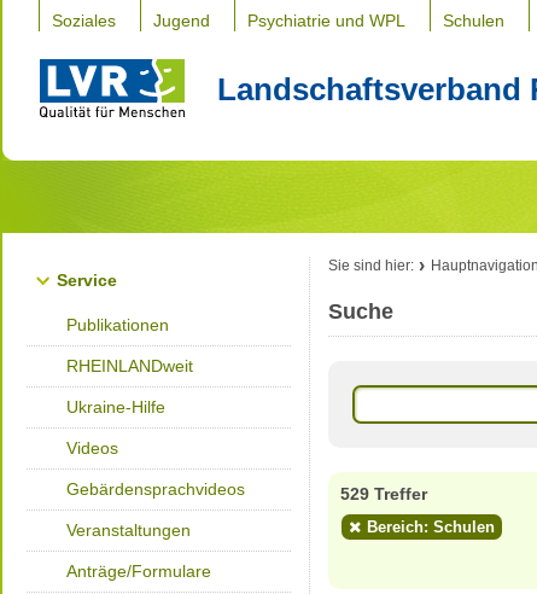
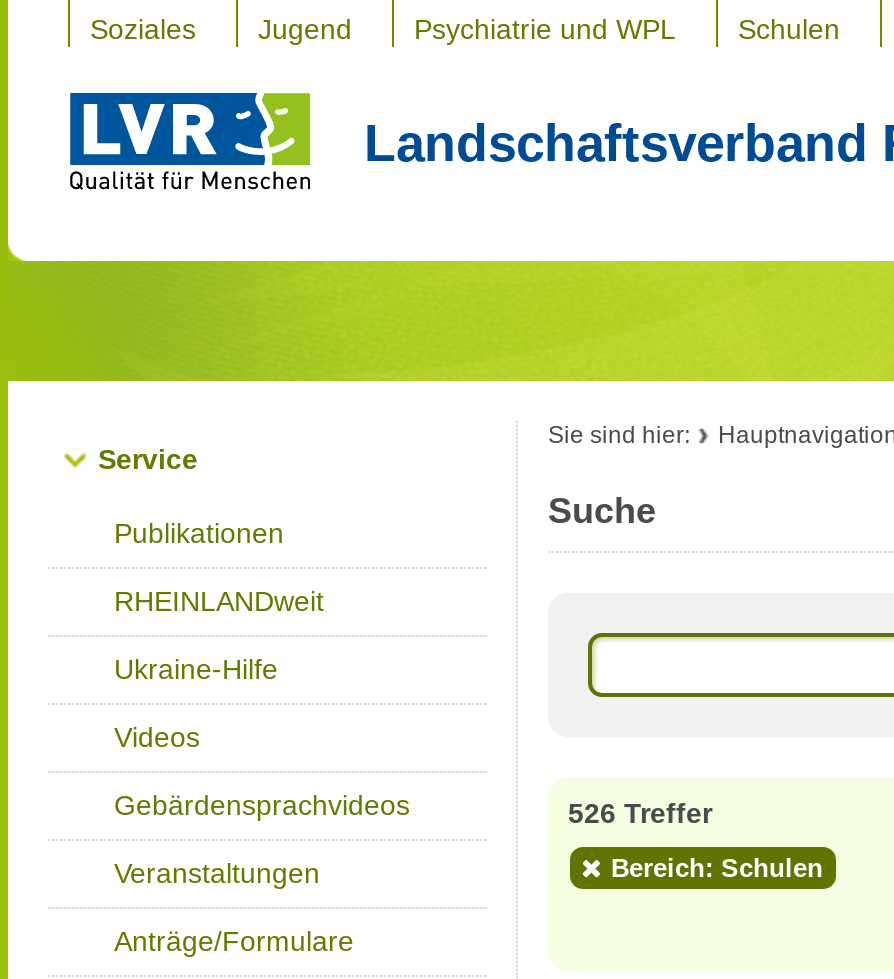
- 529 Treffer
+ 526 Treffer
